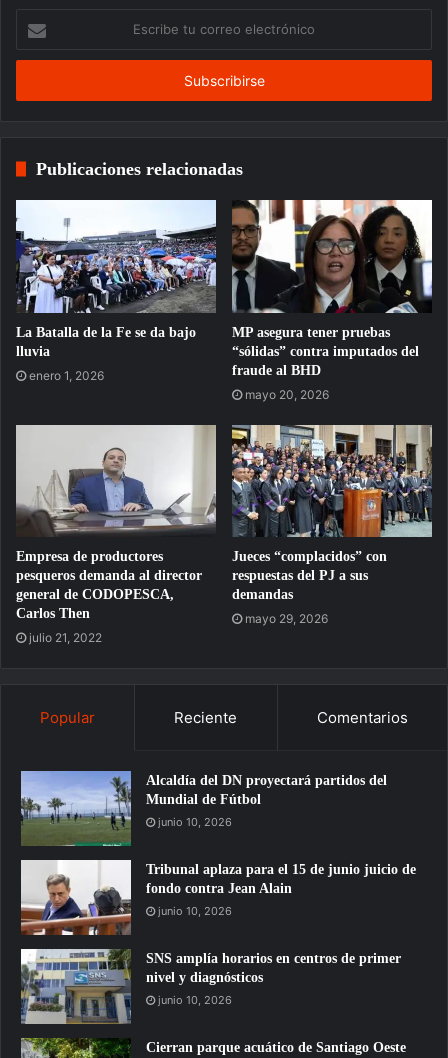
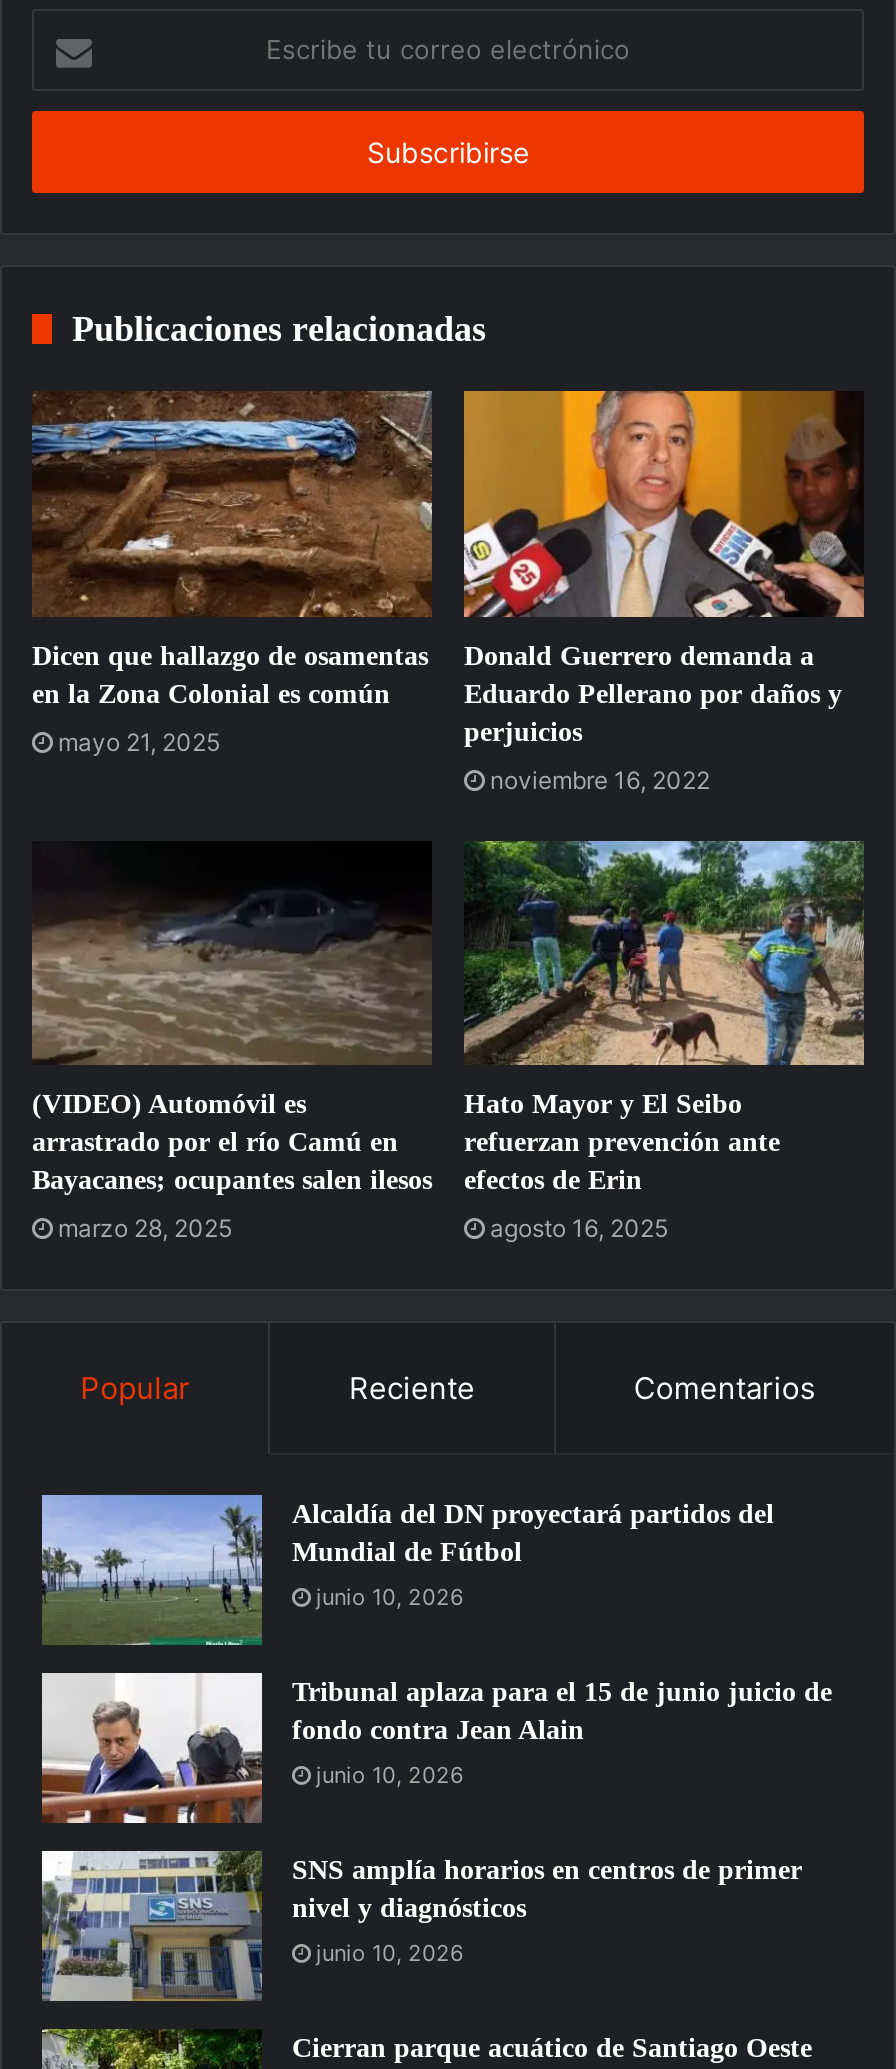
- [image]
- La Batalla de la Fe se da bajo
- lluvia
+ [image]
+ Dicen que hallazgo de osamentas
+ en la Zona Colonial es común

- [image]
- MP asegura tener pruebas
- “sólidas” contra imputados del
- fraude al BHD
+ [image]
+ Donald Guerrero demanda a
+ Eduardo Pellerano por daños y
+ perjuicios

- enero 1, 2026
+ mayo 21, 2025

- mayo 20, 2026
+ noviembre 16, 2022

- [image]
- Empresa de productores
- pesqueros demanda al director
- general de CODOPESCA,
- Carlos Then
+ [image]
+ (VIDEO) Automóvil es
+ arrastrado por el río Camú en
+ Bayacanes; ocupantes salen ilesos

- [image]
- Jueces “complacidos” con
- respuestas del PJ a sus
- demandas
+ [image]
+ Hato Mayor y El Seibo
+ refuerzan prevención ante
+ efectos de Erin

- mayo 29, 2026
+ agosto 16, 2025

- julio 21, 2022
+ marzo 28, 2025
